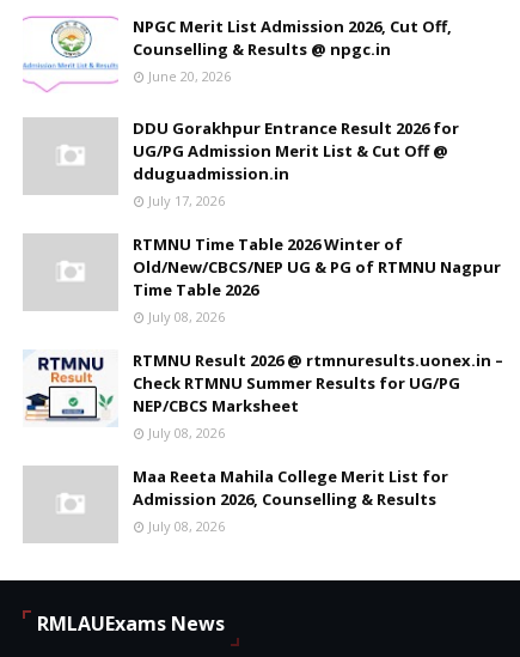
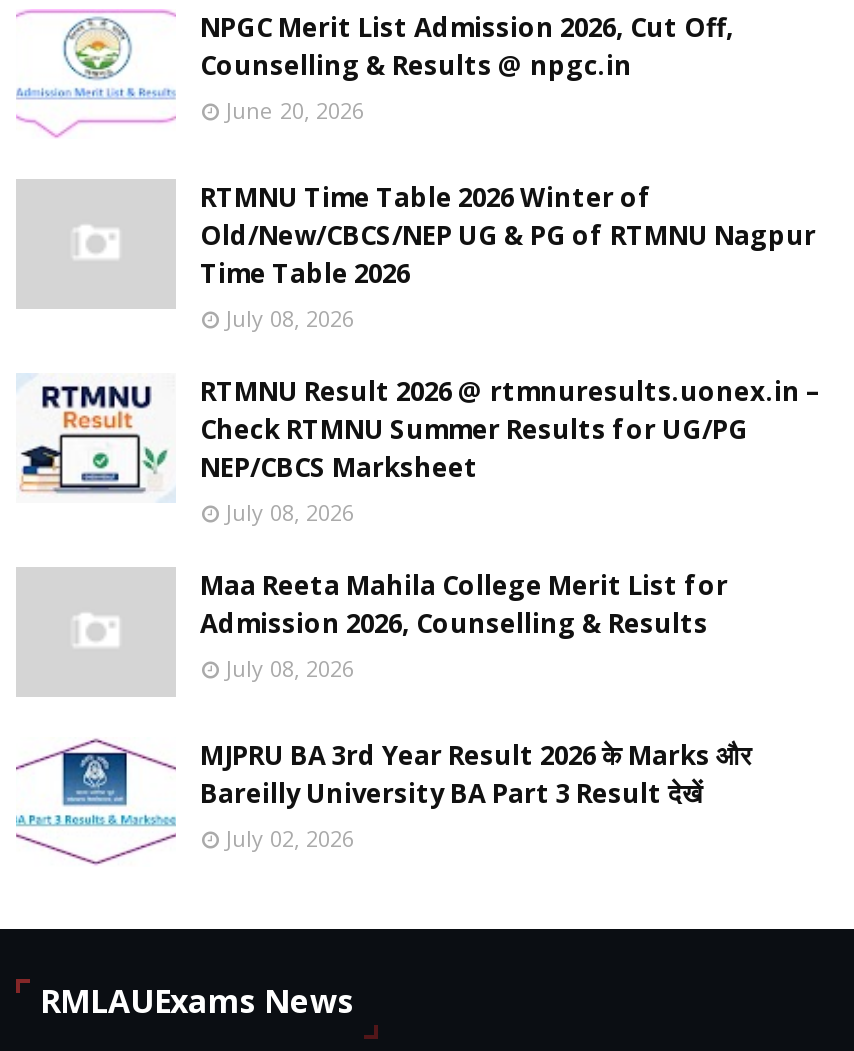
- DDU Gorakhpur Entrance Result 2026 for
- UG/PG Admission Merit List & Cut Off @
- dduguadmission.in
- July 17, 2026

moved up: [image] | RTMNU Time Table 2026 Winter of | Old/New/CBCS/NEP UG & PG of RTMNU Nagpur | ... | Admission 2026, Counselling & Results | July 08, 2026

+ [image]
+ MJPRU BA 3rd Year Result 2026 के Marks और
+ Bareilly University BA Part 3 Result देखें
+ July 02, 2026
